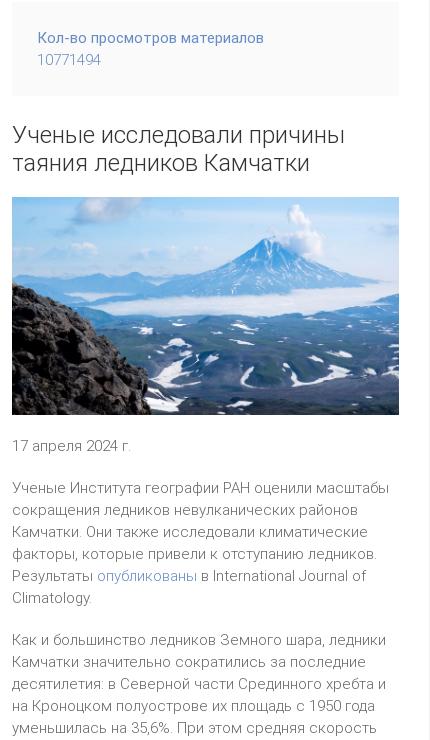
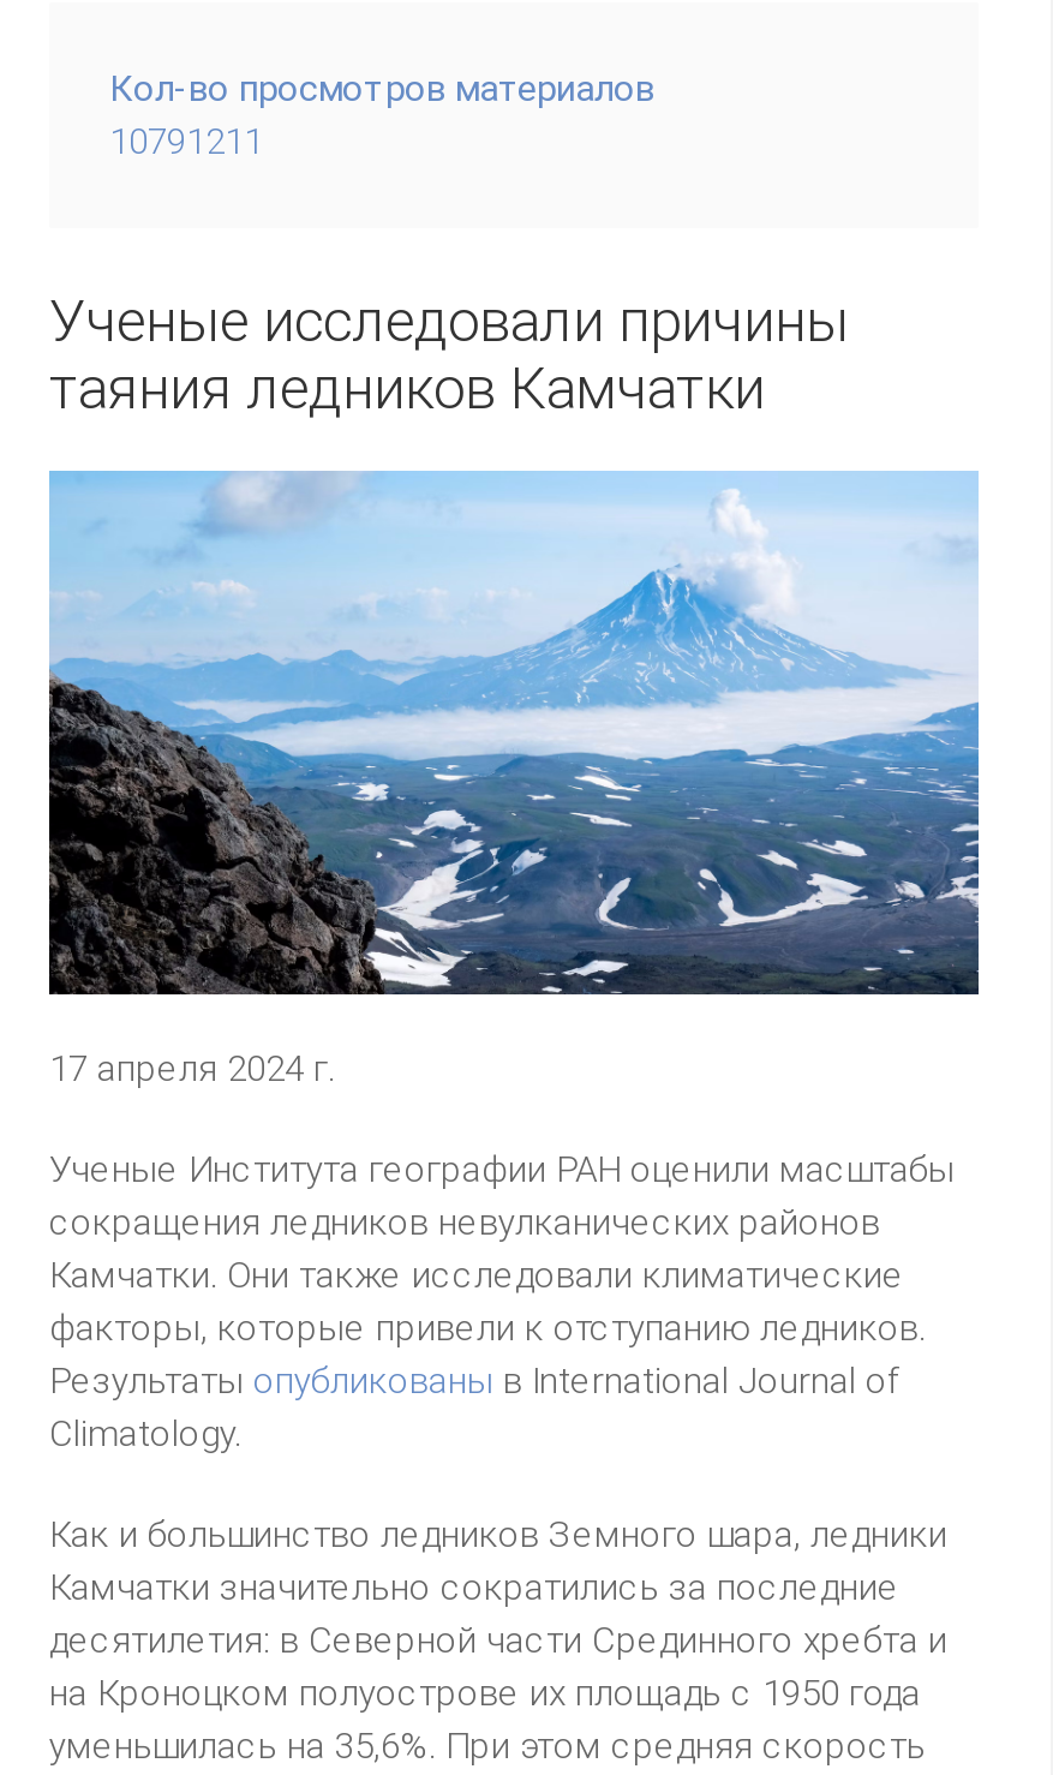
- 10771494
+ 10791211
